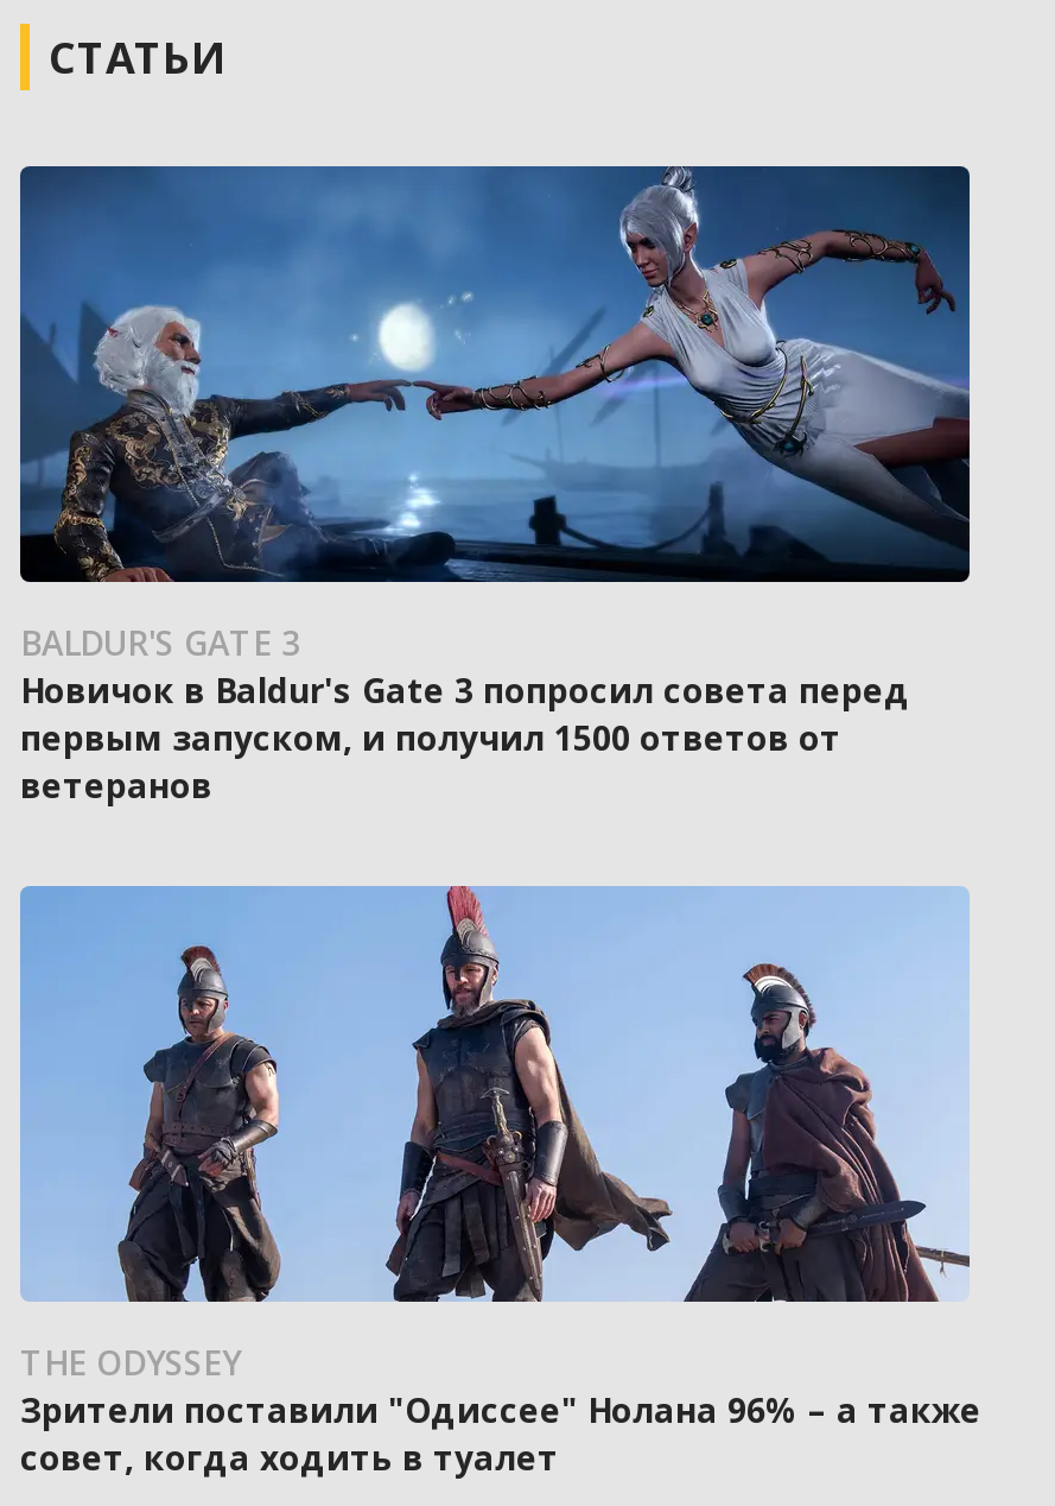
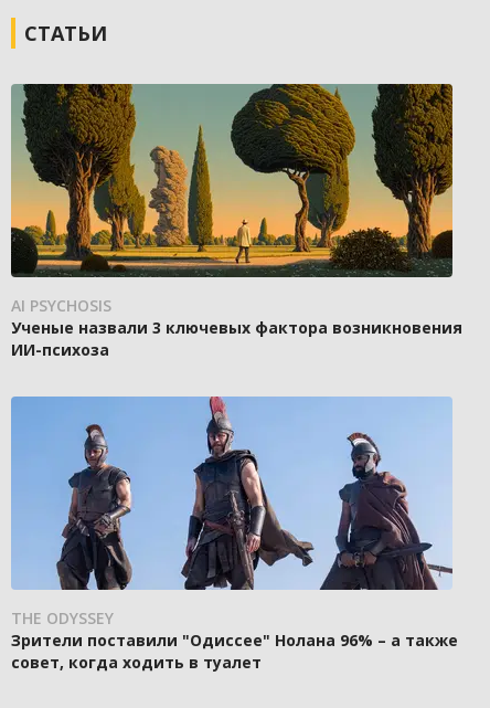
- [image]
- BALDUR'S GATE 3
- Новичок в Baldur's Gate 3 попросил совета перед
- первым запуском, и получил 1500 ответов от
- ветеранов
+ [image]
+ AI PSYCHOSIS
+ Ученые назвали 3 ключевых фактора возникновения
+ ИИ-психоза
